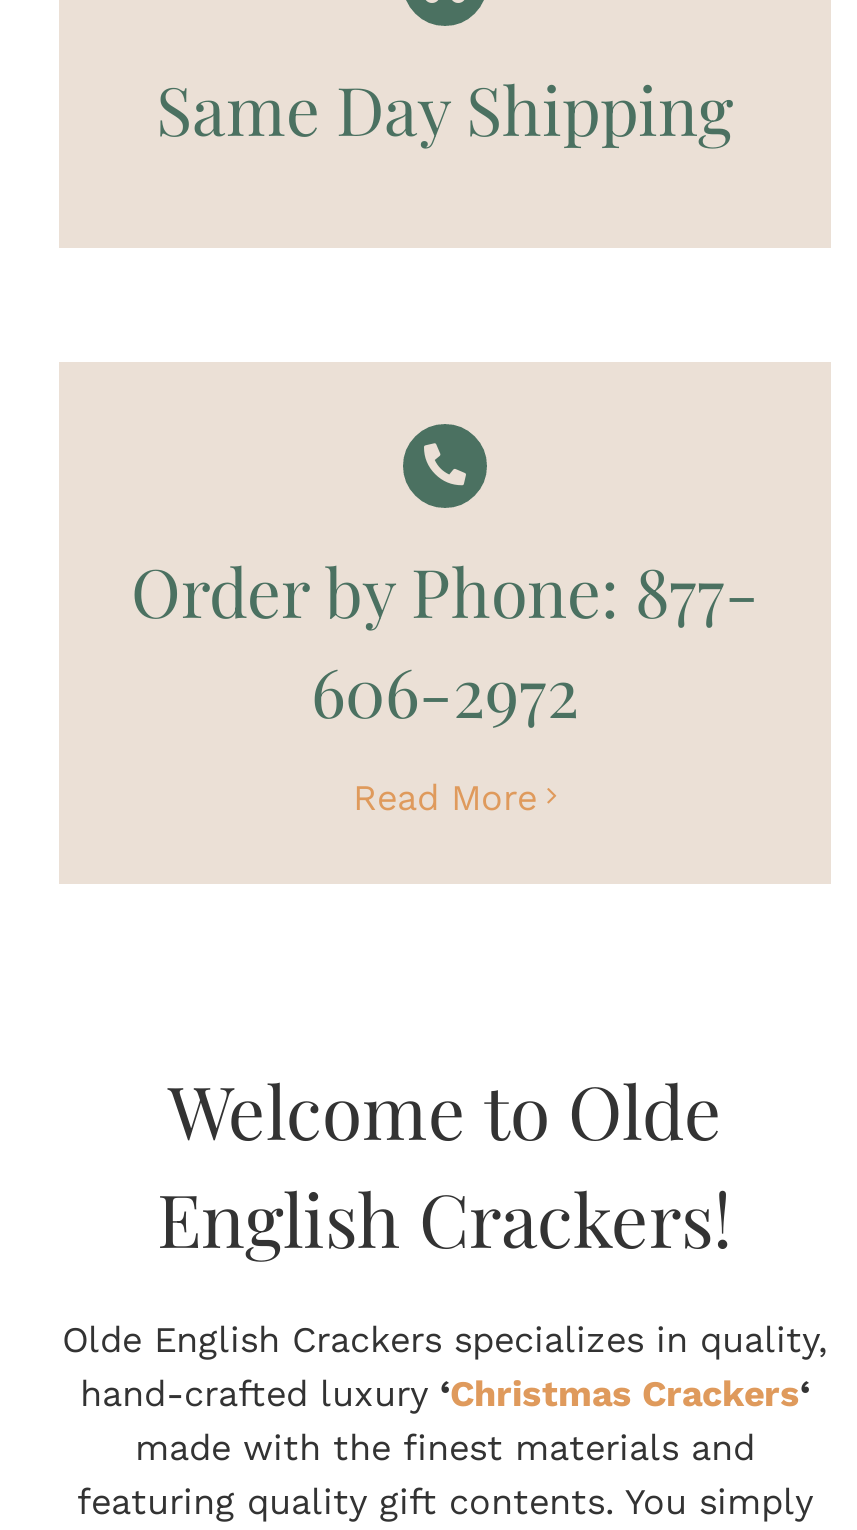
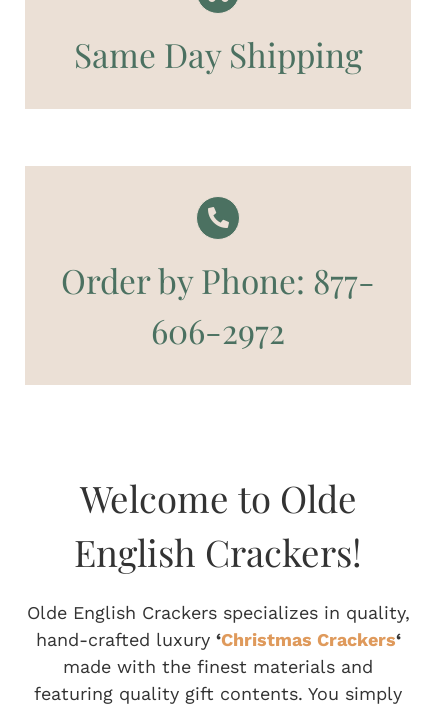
- Read More
